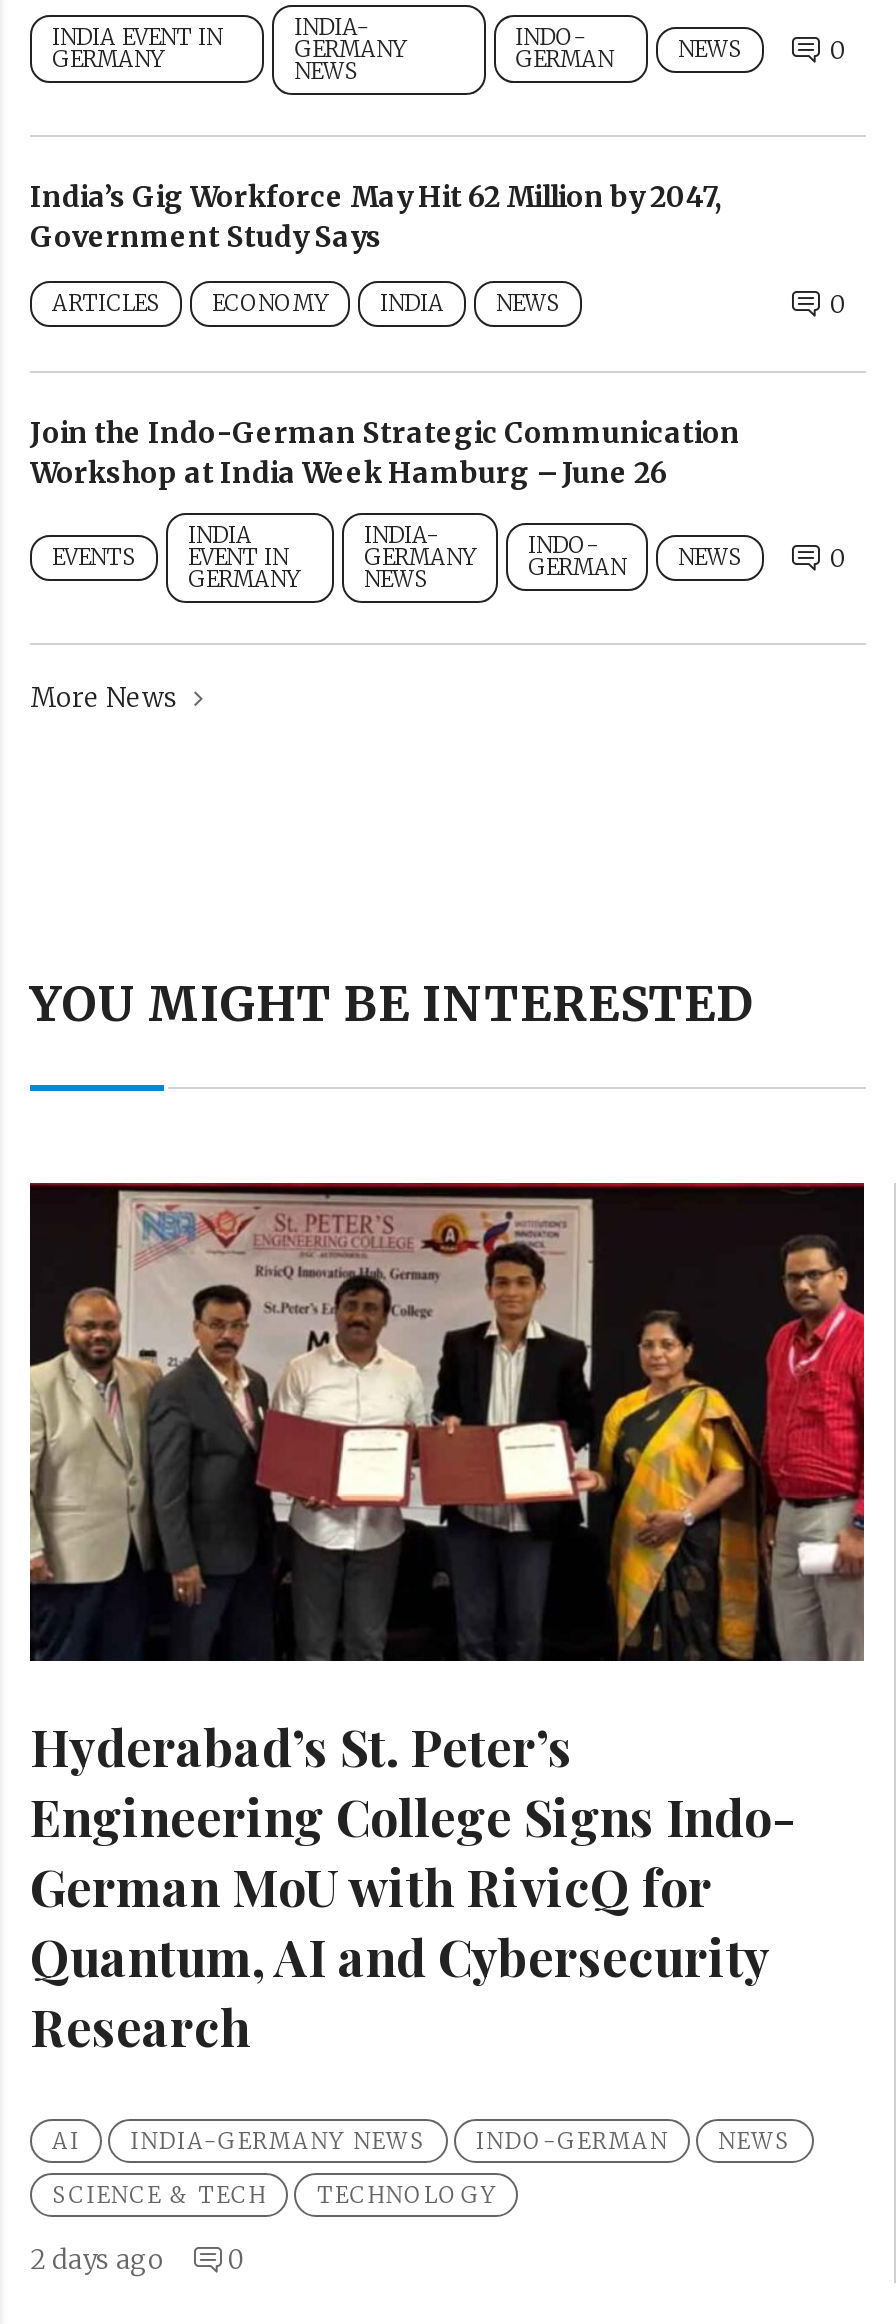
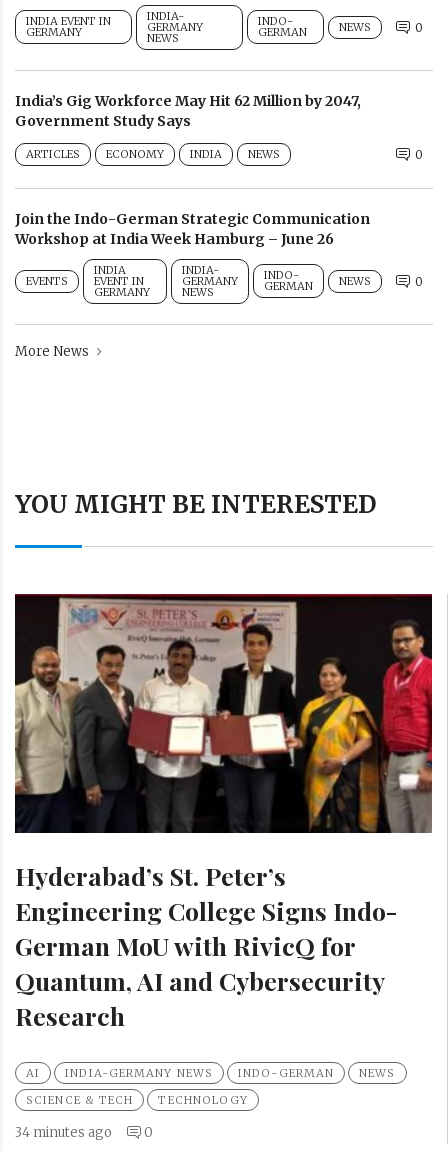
- 2 days ago 0
+ 34 minutes ago 0
